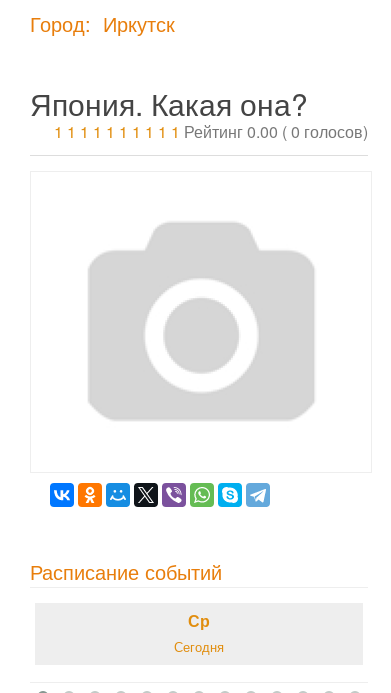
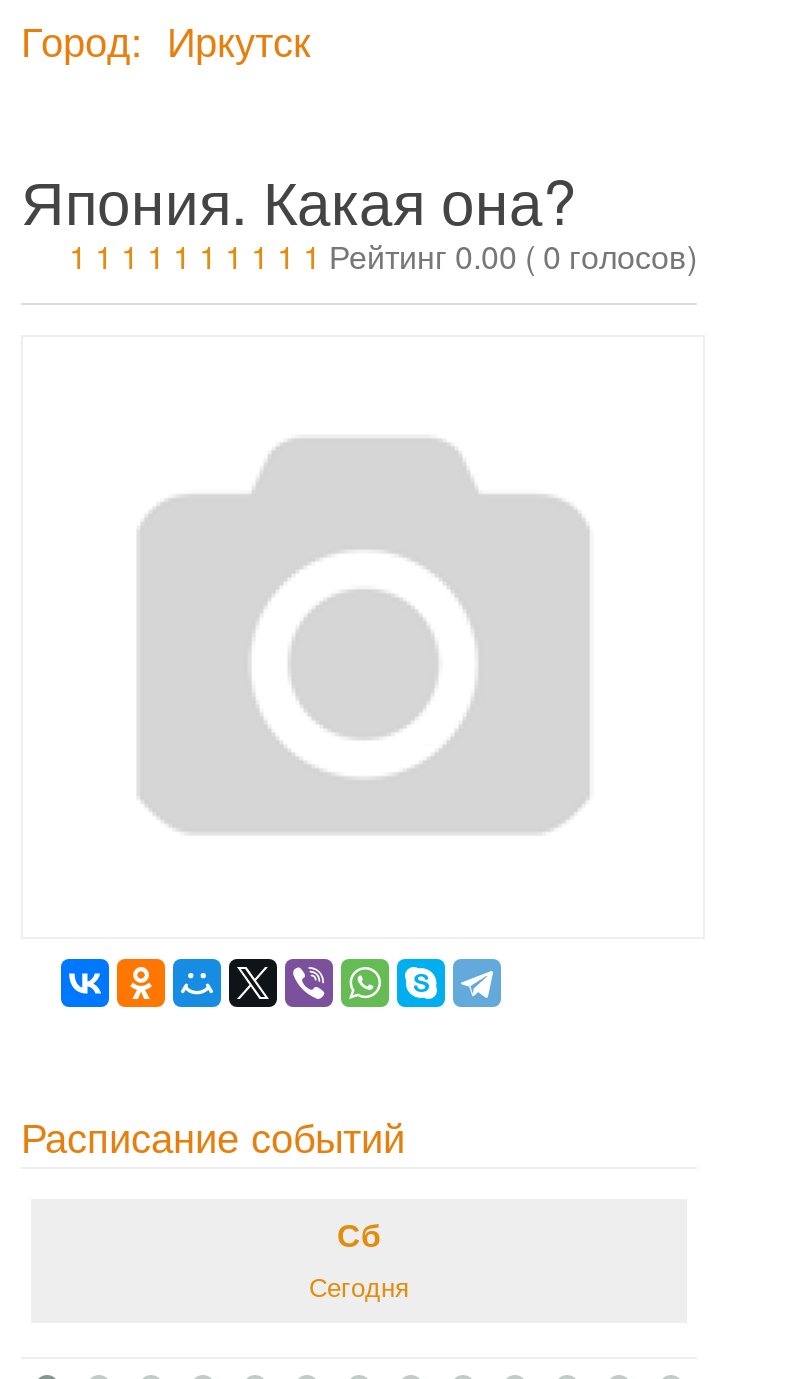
- Ср
+ Сб
